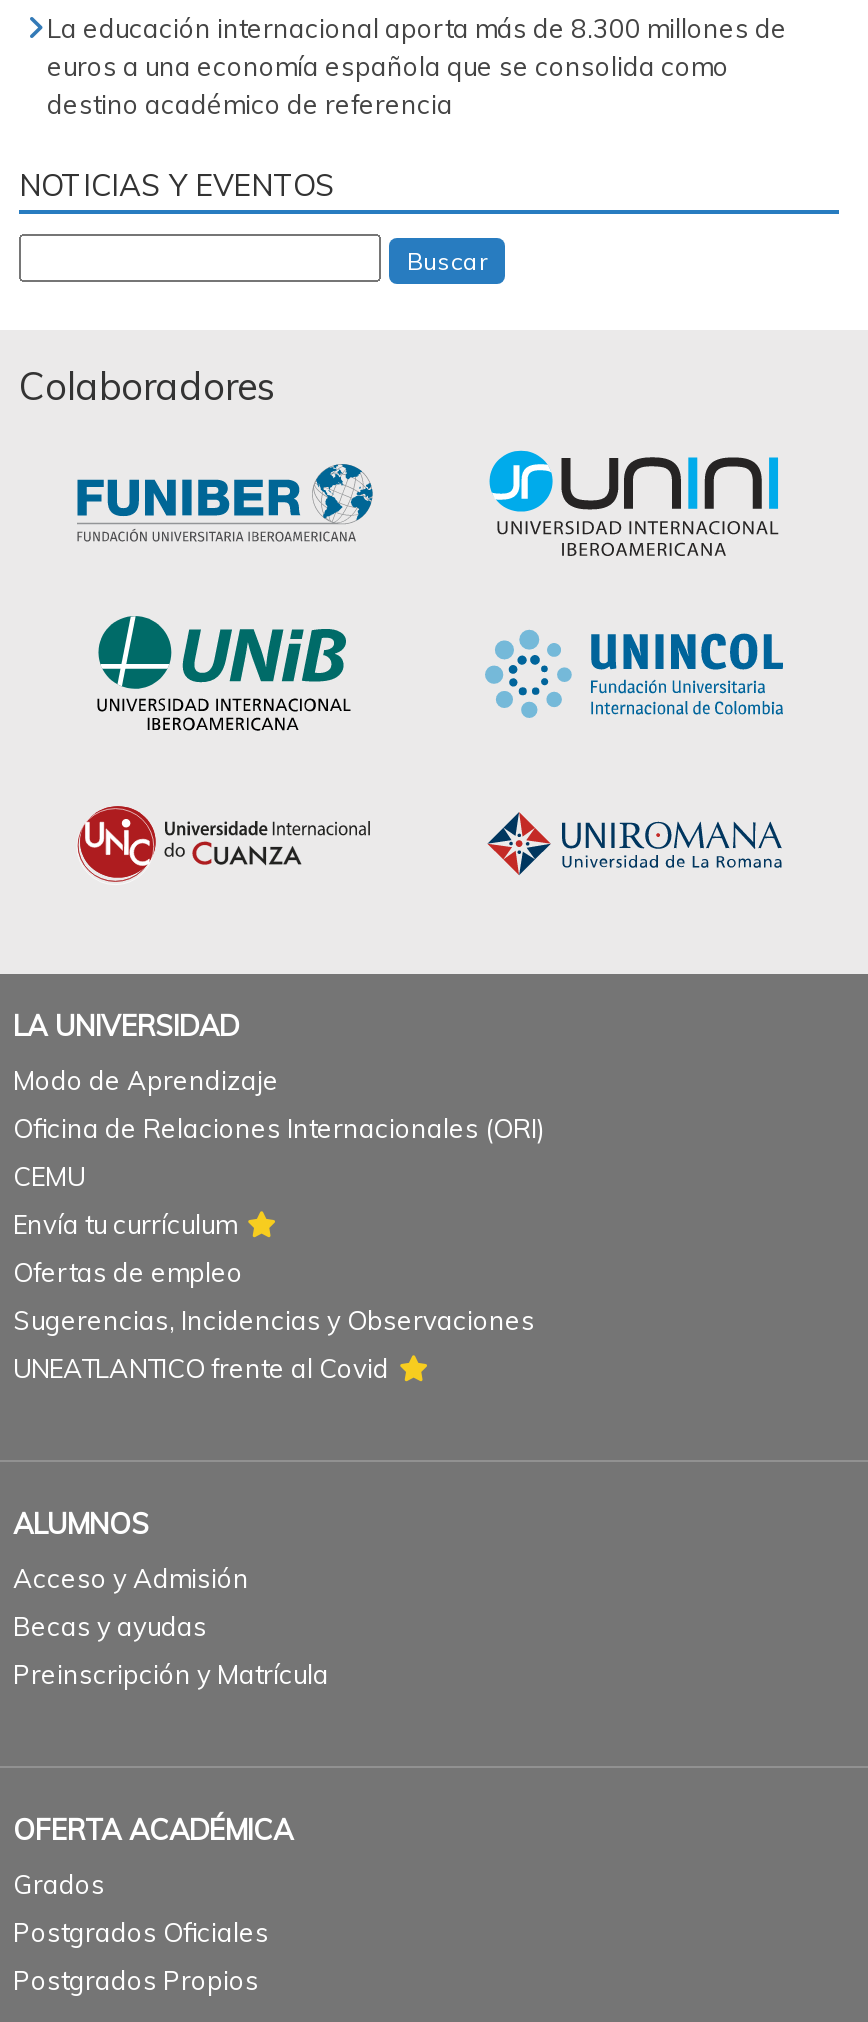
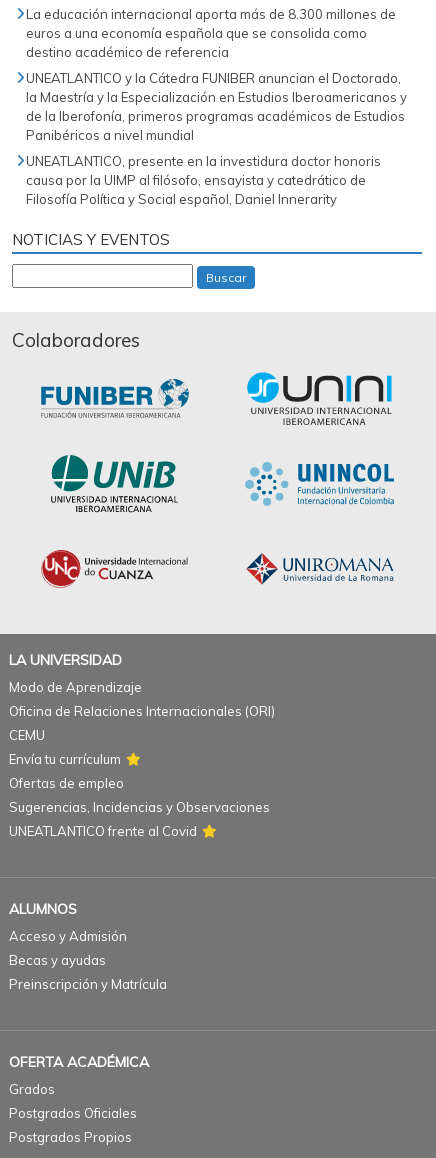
+ UNEATLANTICO y la Cátedra FUNIBER anuncian el Doctorado,
+ la Maestría y la Especialización en Estudios Iberoamericanos y
+ de la Iberofonía, primeros programas académicos de Estudios
+ Panibéricos a nivel mundial
+ UNEATLANTICO, presente en la investidura doctor honoris
+ causa por la UIMP al filósofo, ensayista y catedrático de
+ Filosofía Política y Social español, Daniel Innerarity
